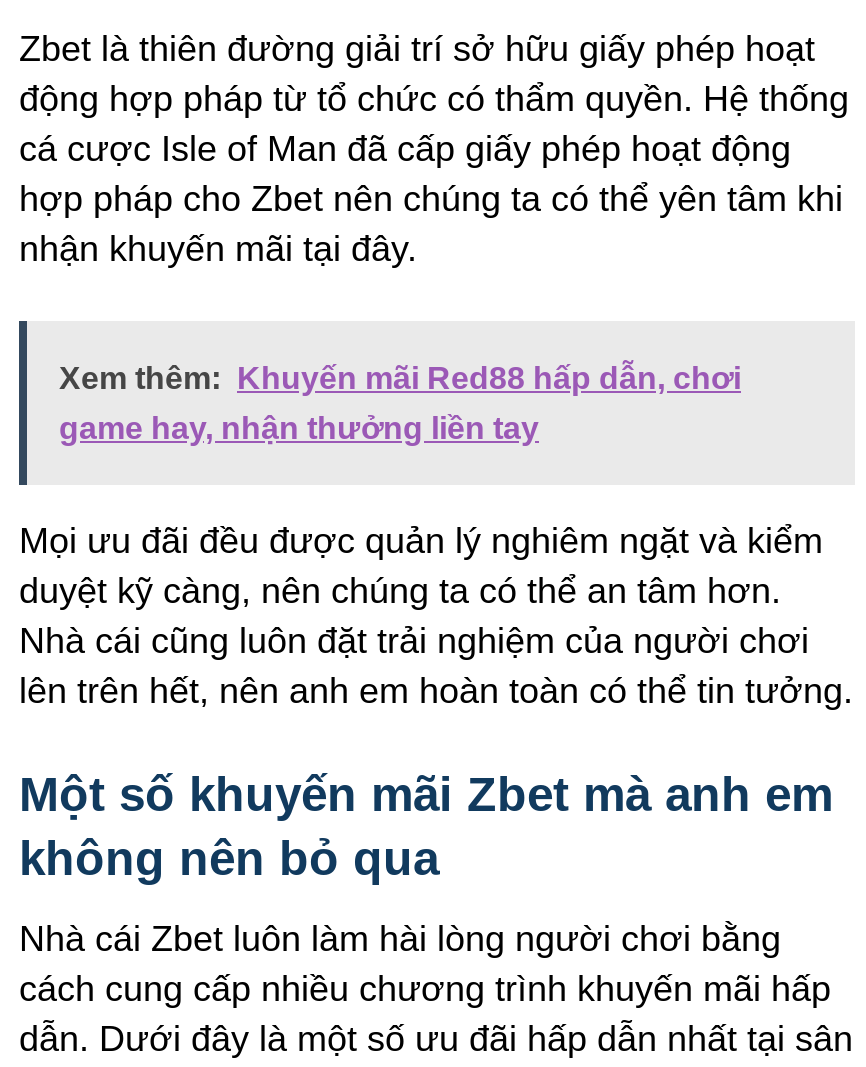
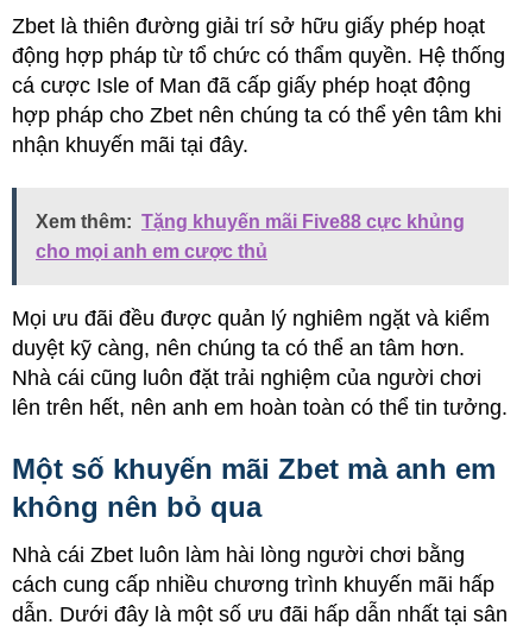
- Xem thêm: Khuyến mãi Red88 hấp dẫn, chơi
+ Xem thêm: Tặng khuyến mãi Five88 cực khủng

- game hay, nhận thưởng liền tay
+ cho mọi anh em cược thủ
